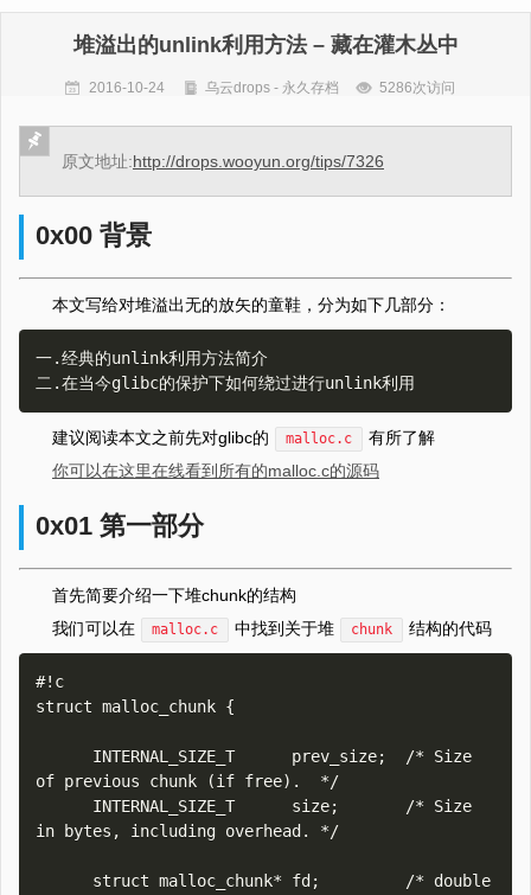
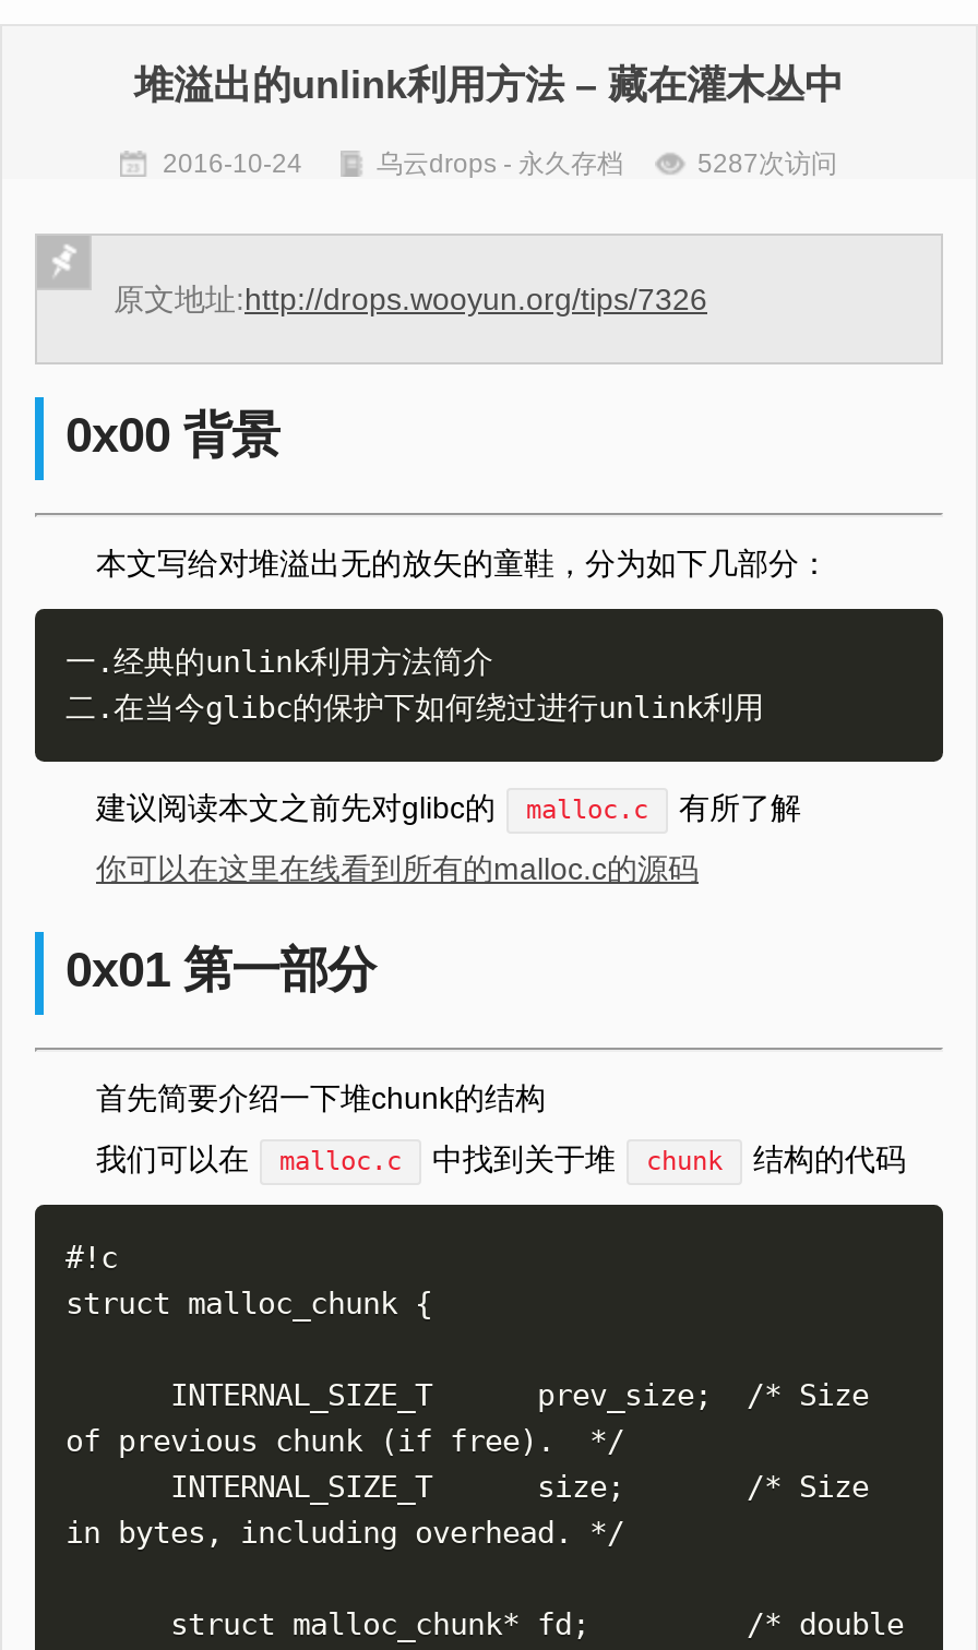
- 5286次访问
+ 5287次访问
